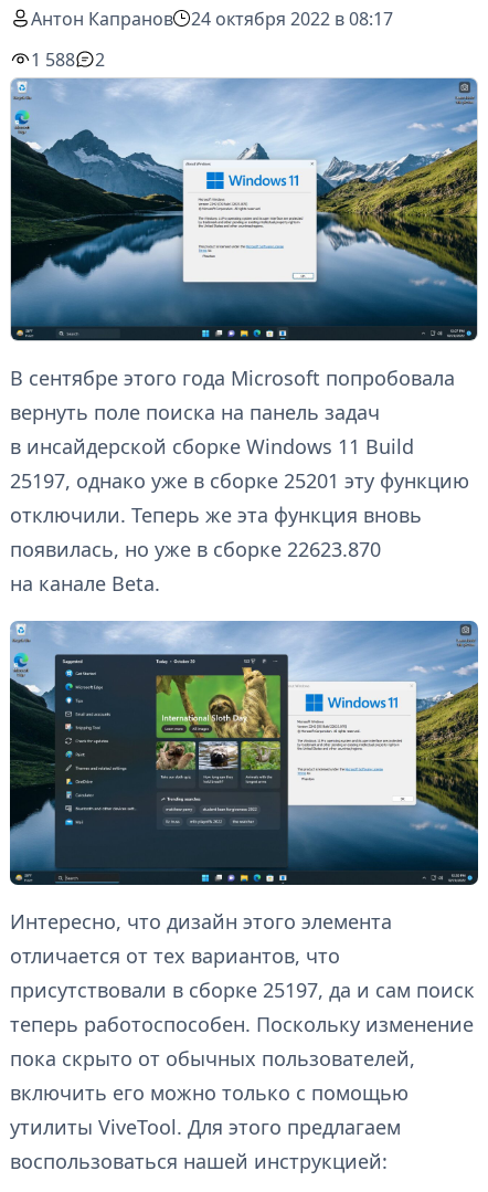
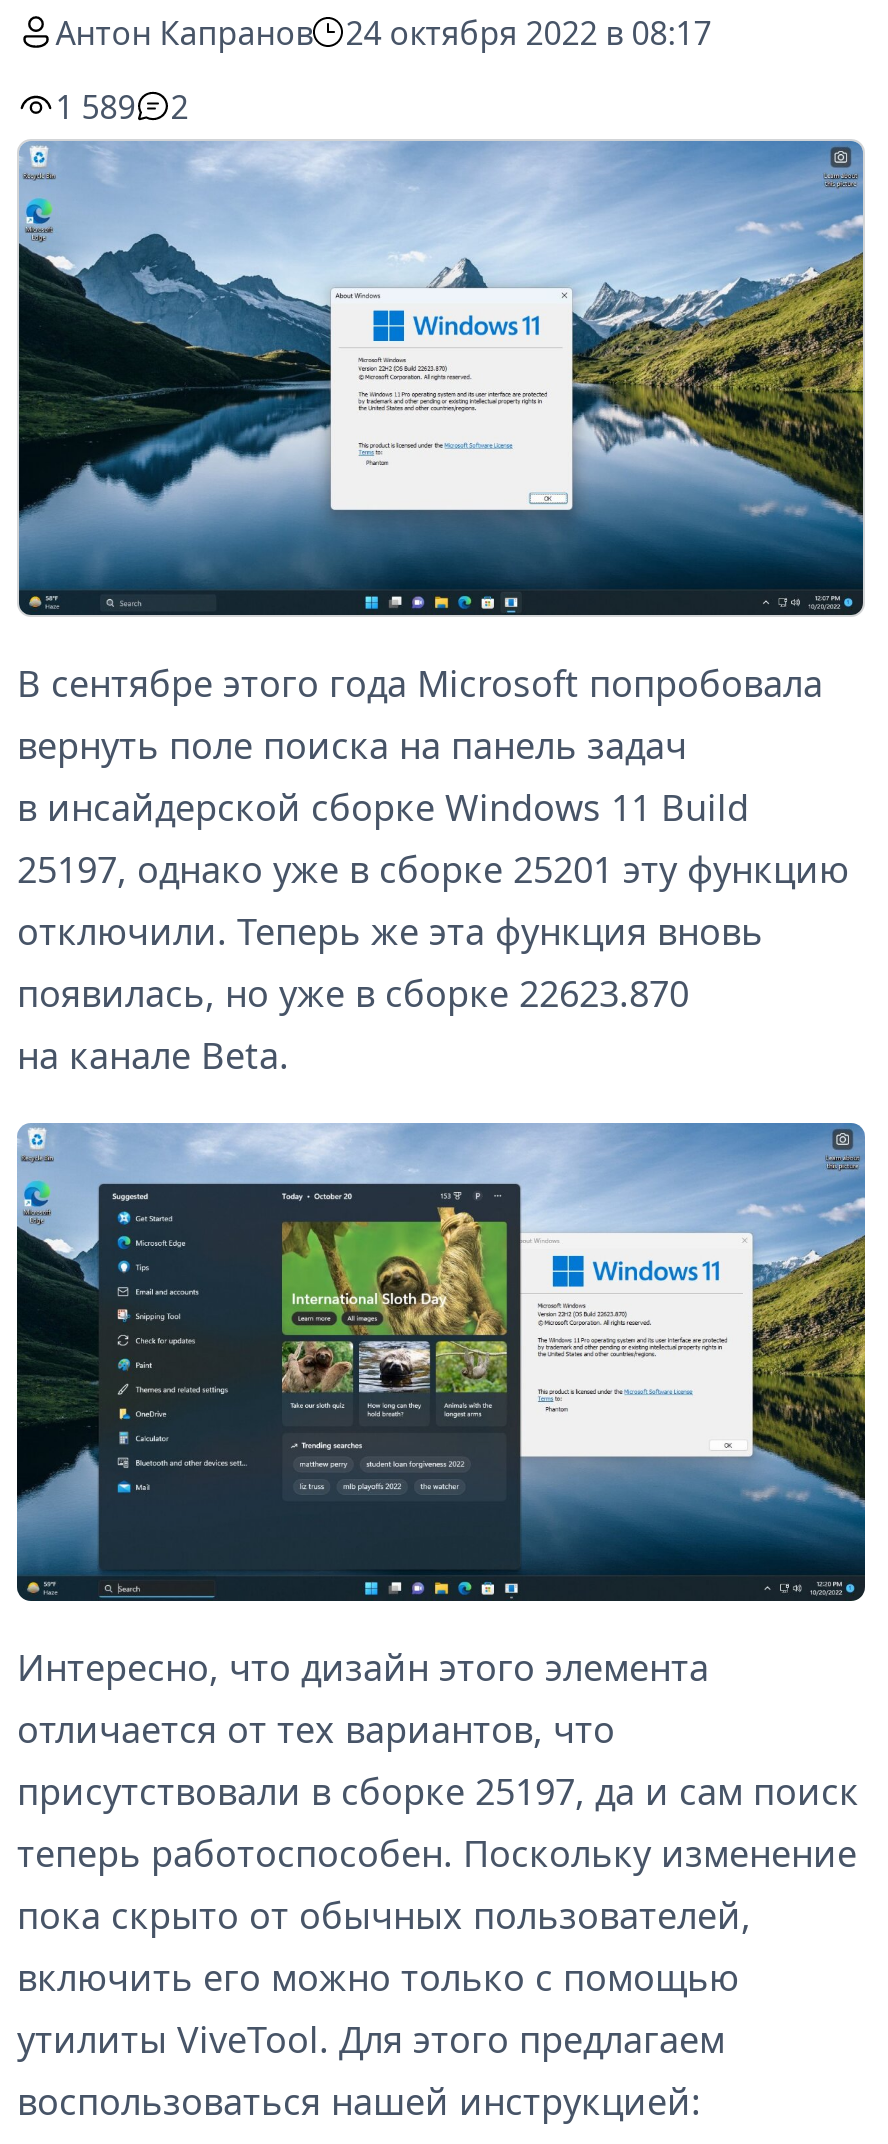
- 1 588 2
+ 1 589 2
